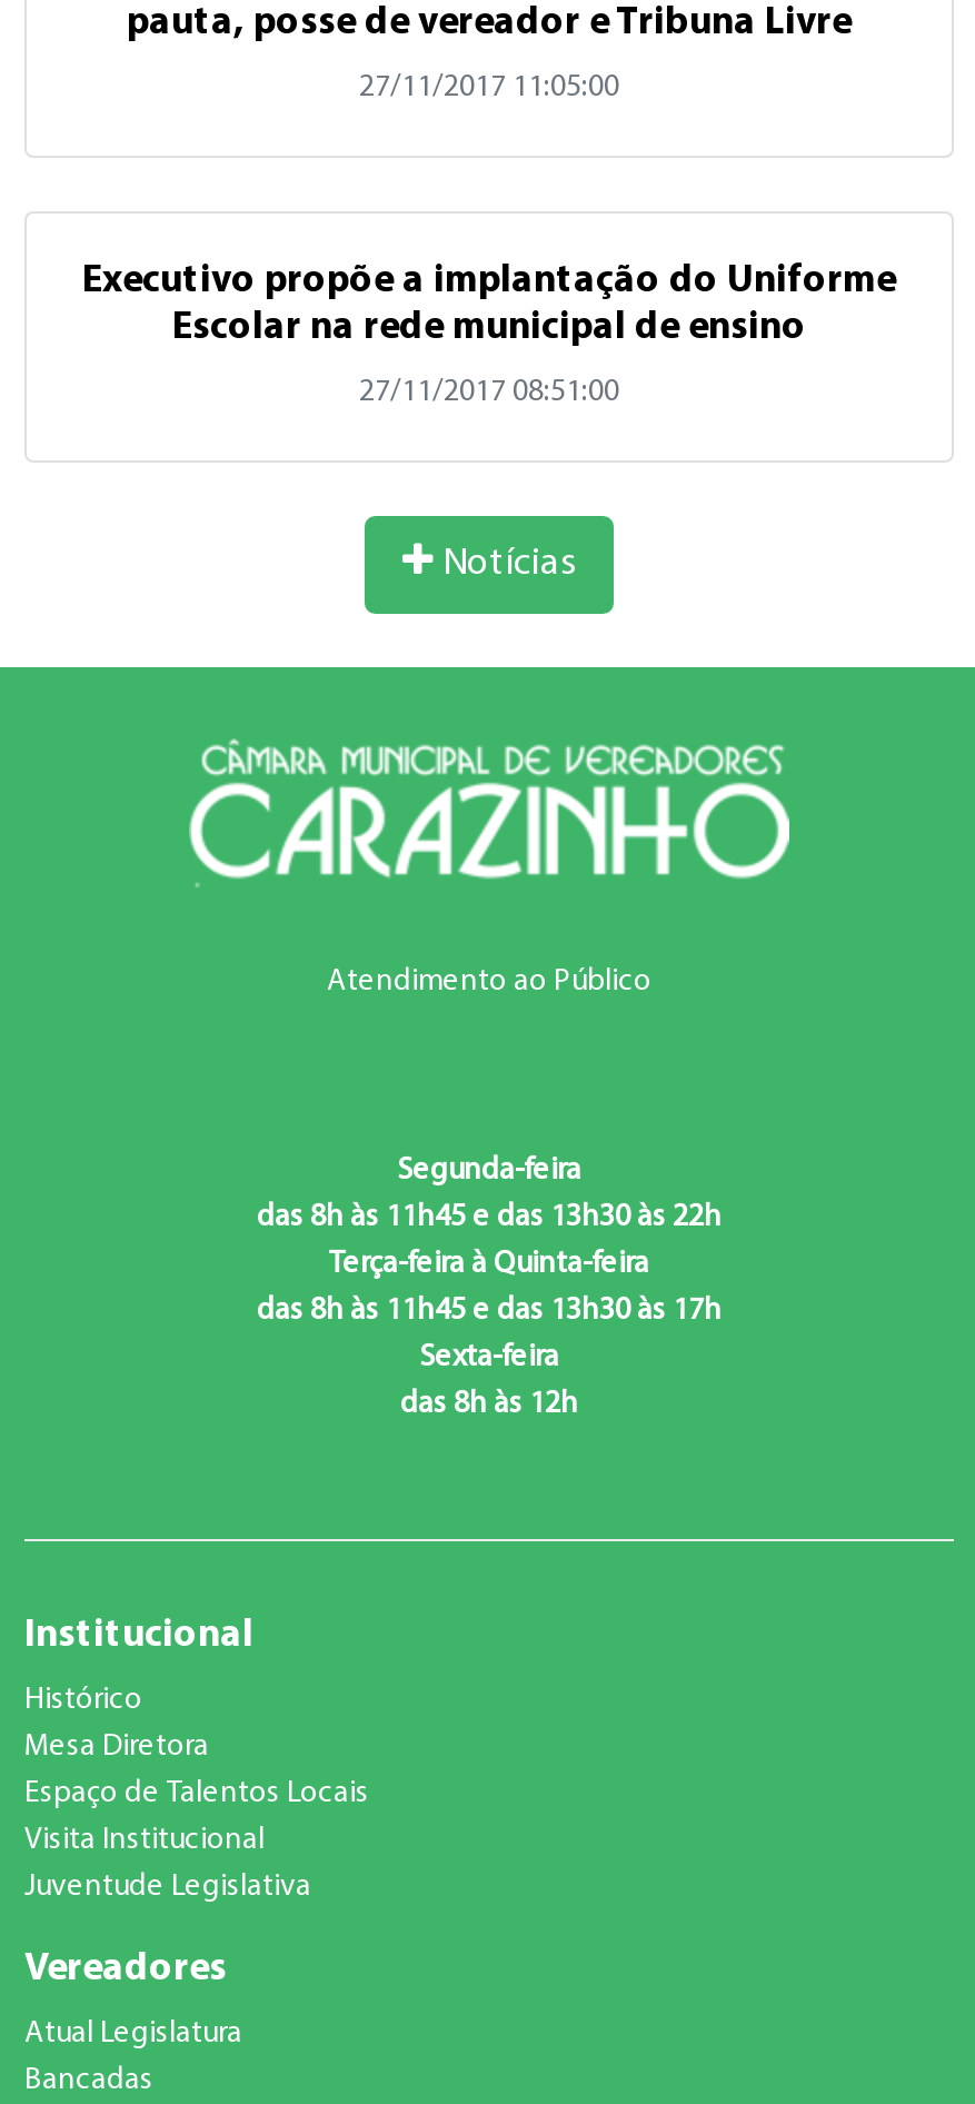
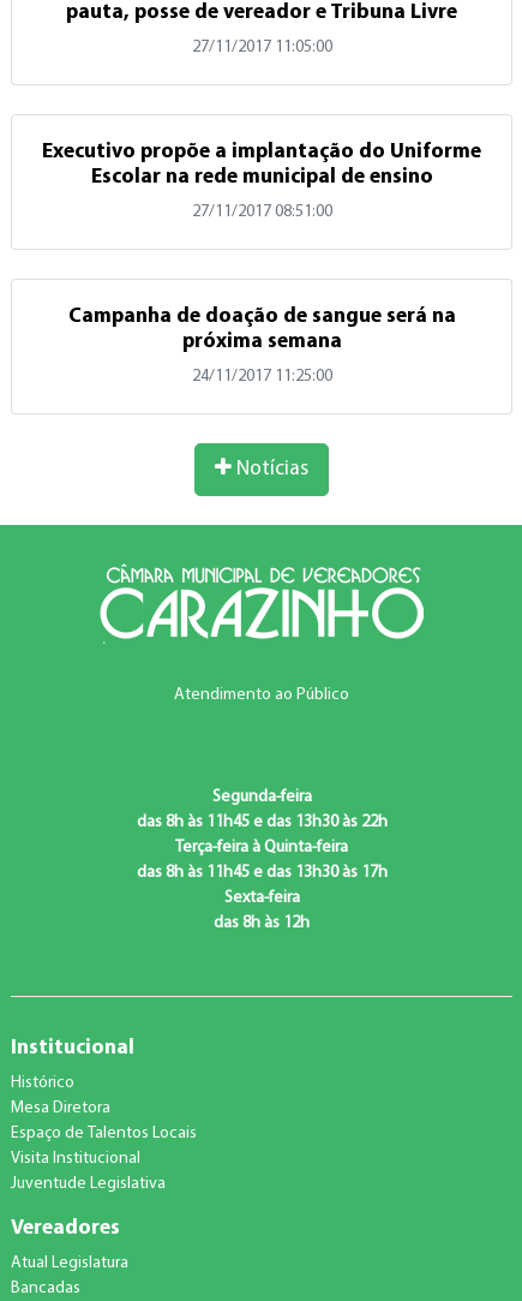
+ Campanha de doação de sangue será na
+ próxima semana
+ 24/11/2017 11:25:00
